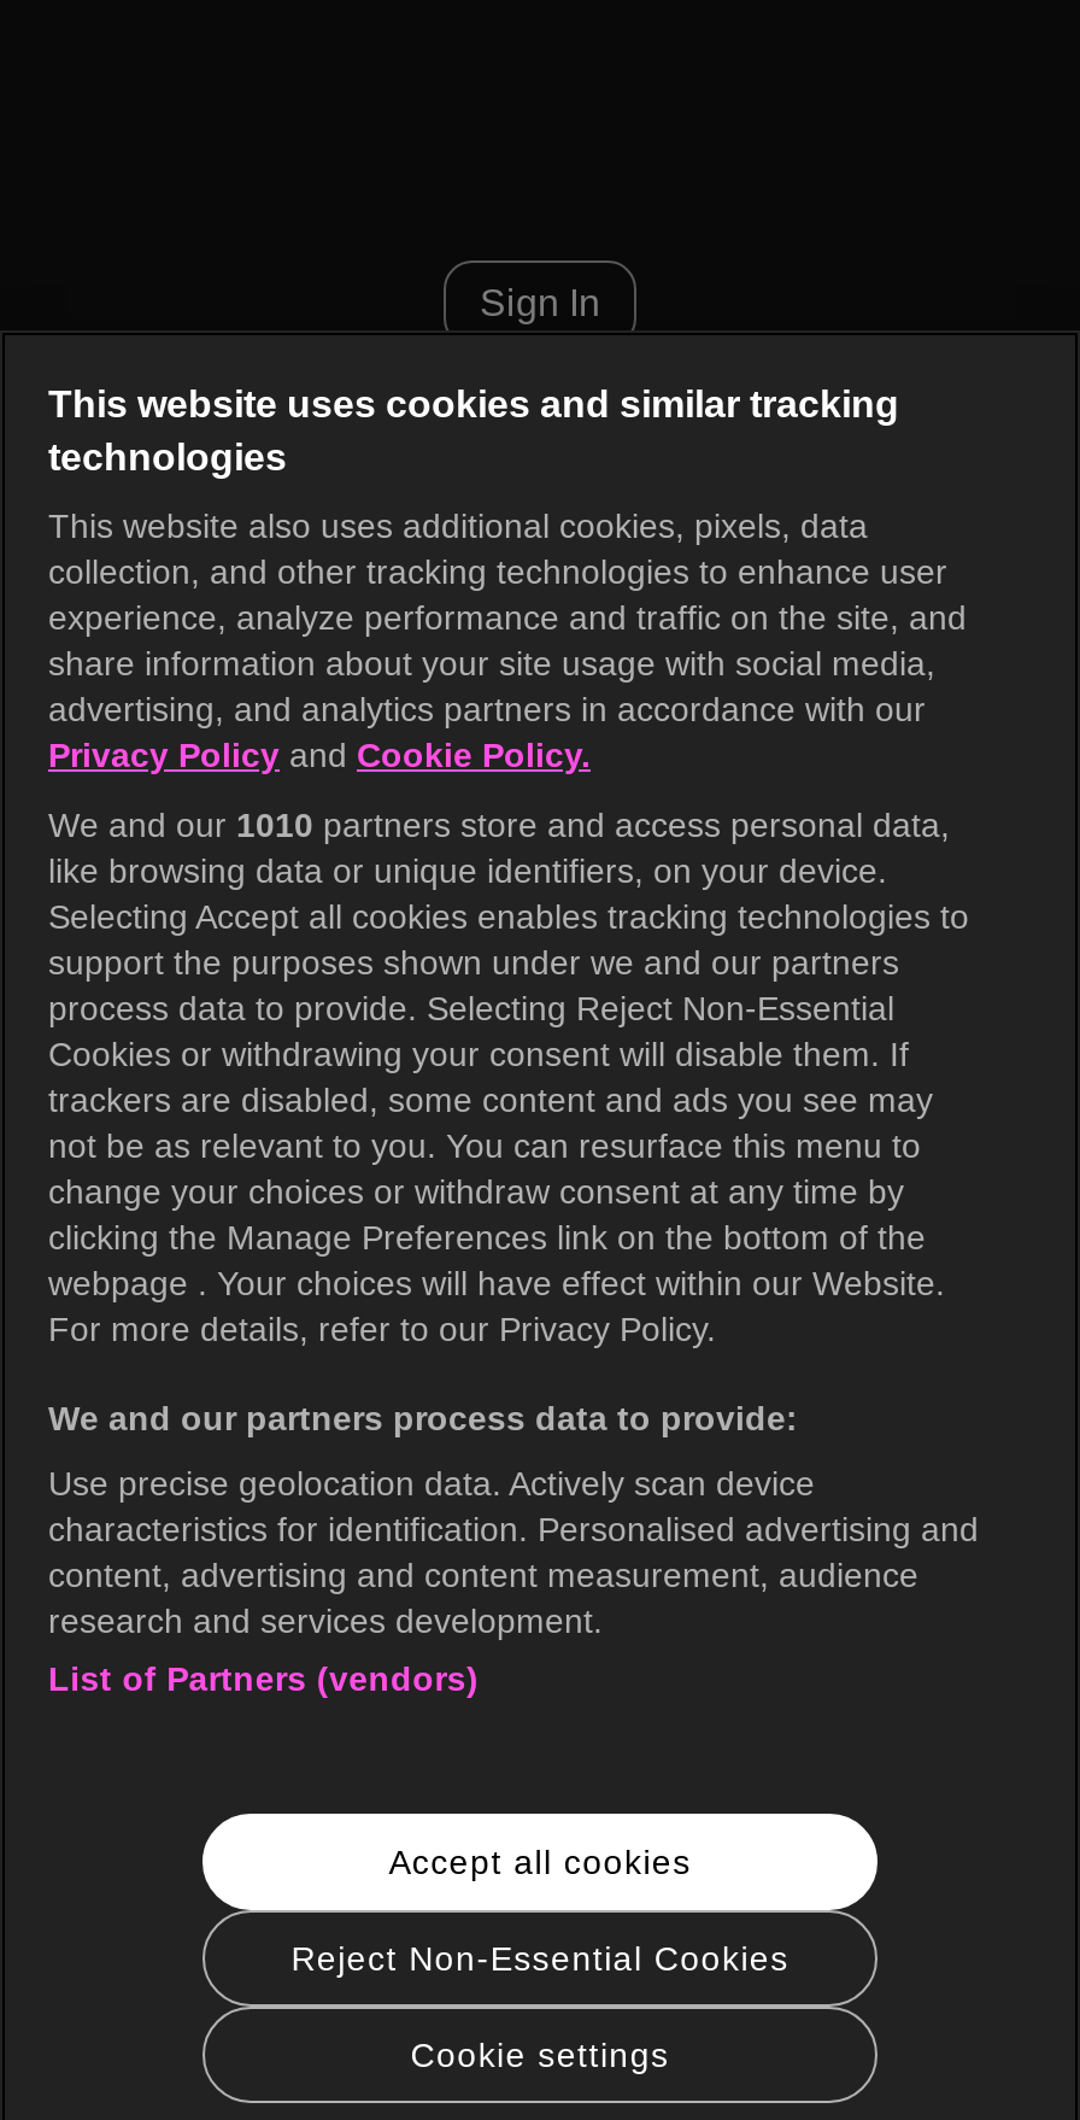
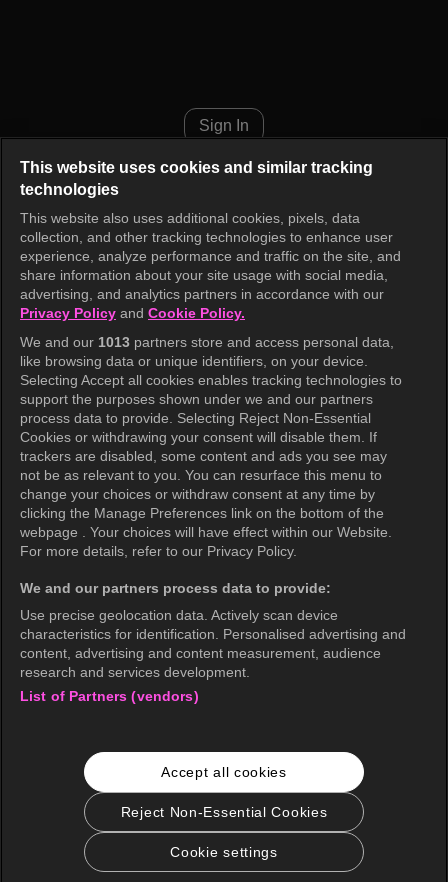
- We and our 1010 partners store and access personal data,
+ We and our 1013 partners store and access personal data,
